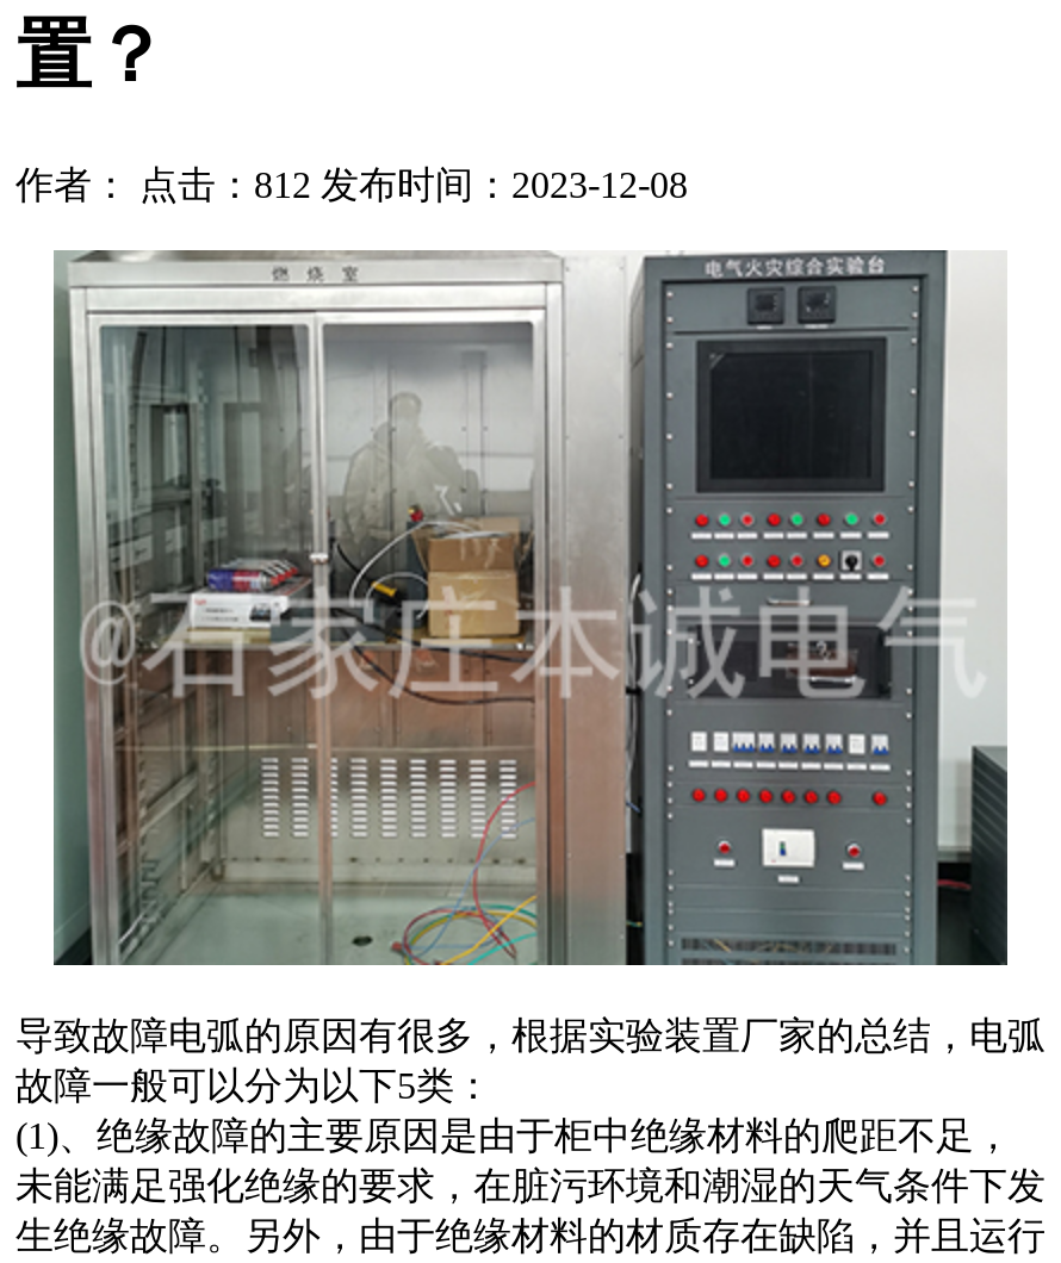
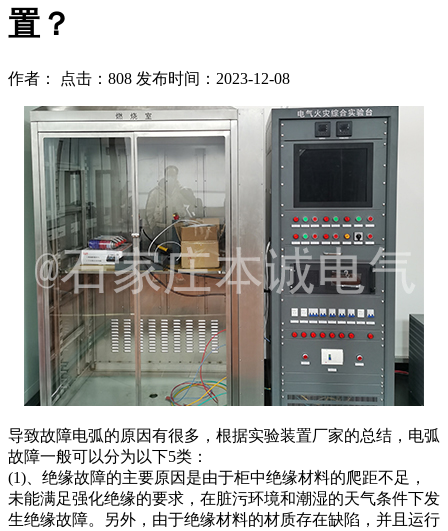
- 作者： 点击：812 发布时间：2023-12-08
+ 作者： 点击：808 发布时间：2023-12-08
